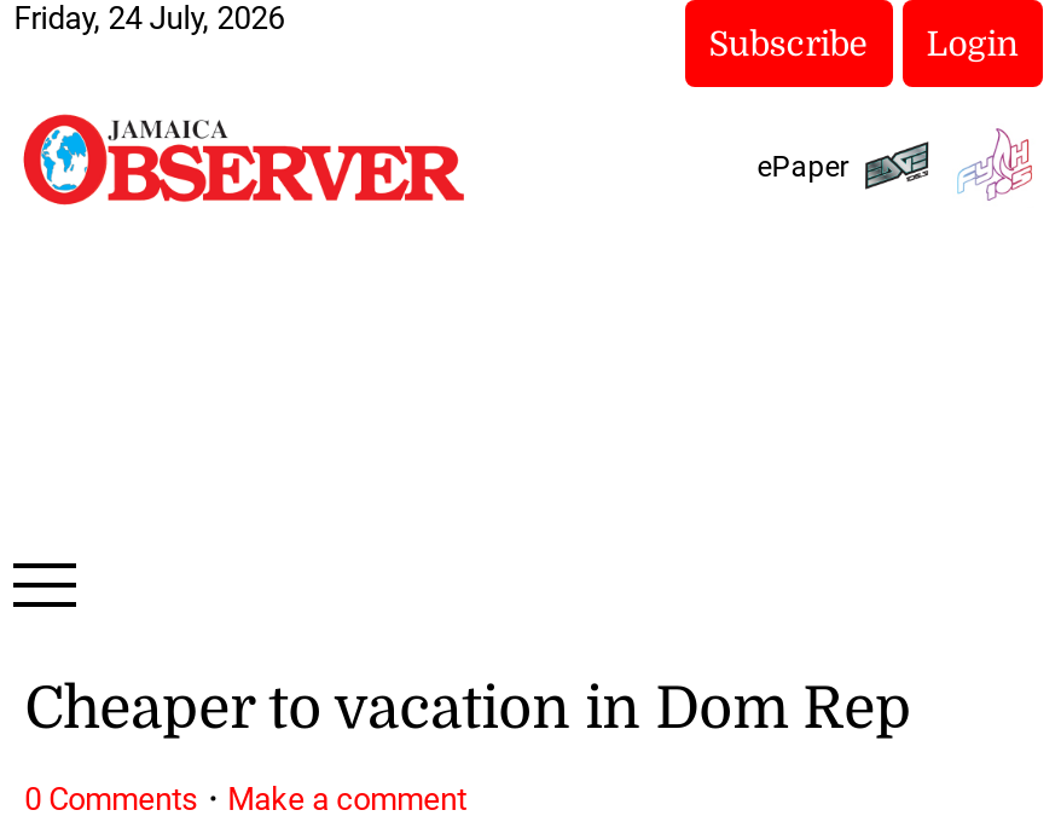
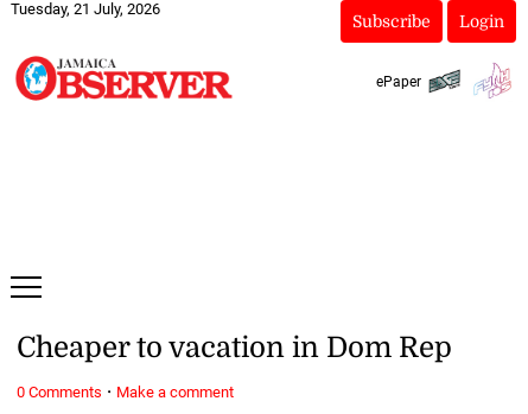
- Friday, 24 July, 2026
+ Tuesday, 21 July, 2026
